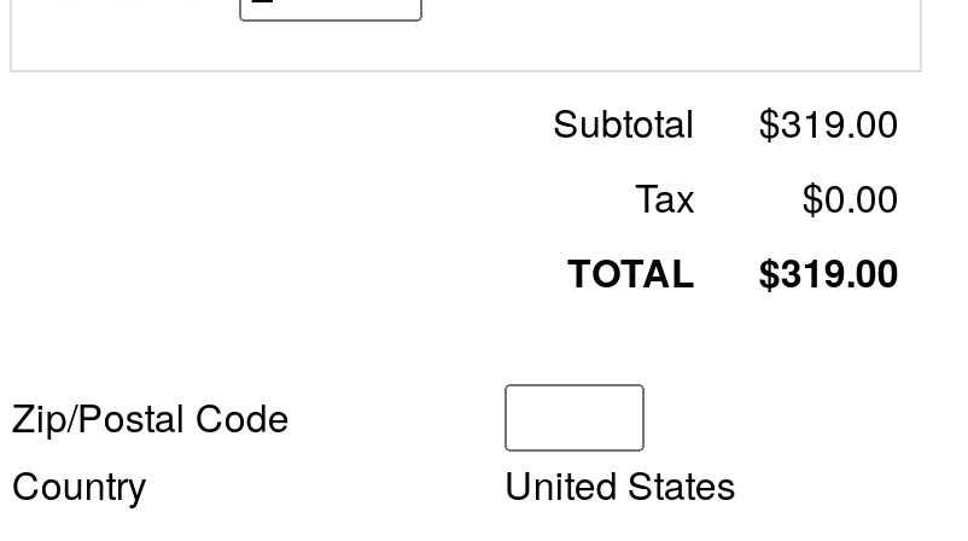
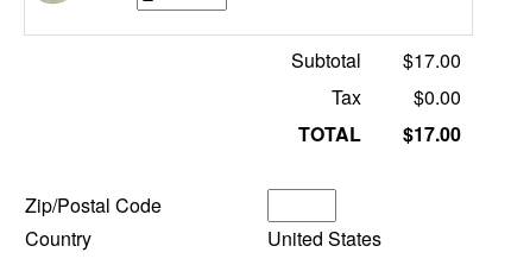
- Subtotal $319.00
+ Subtotal $17.00

- TOTAL $319.00
+ TOTAL $17.00
